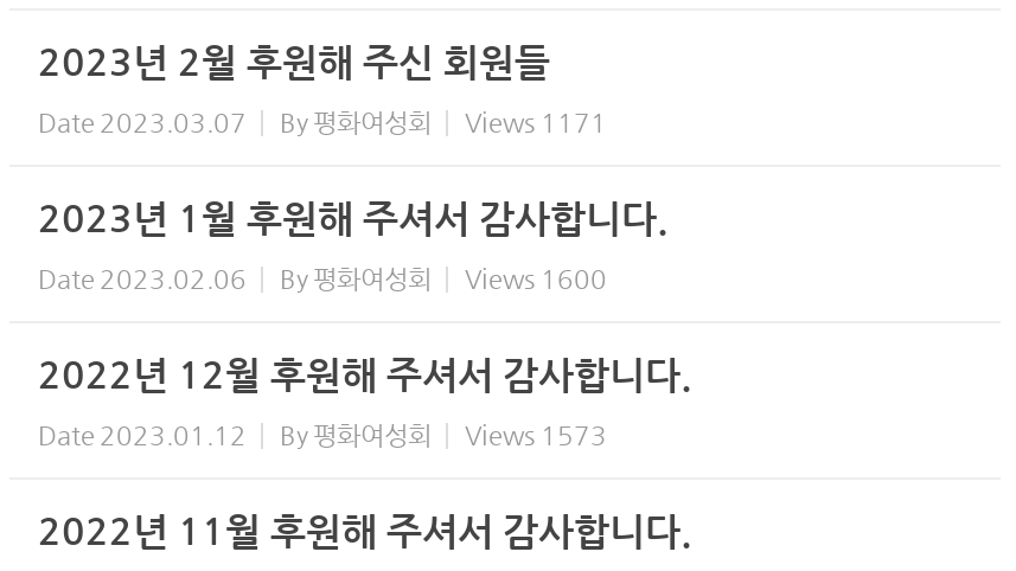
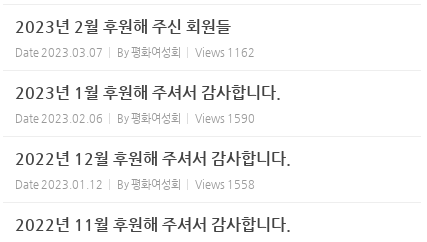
- Date 2023.03.07 By 평화여성회 Views 1171
+ Date 2023.03.07 By 평화여성회 Views 1162

- Date 2023.02.06 By 평화여성회 Views 1600
+ Date 2023.02.06 By 평화여성회 Views 1590

- Date 2023.01.12 By 평화여성회 Views 1573
+ Date 2023.01.12 By 평화여성회 Views 1558
